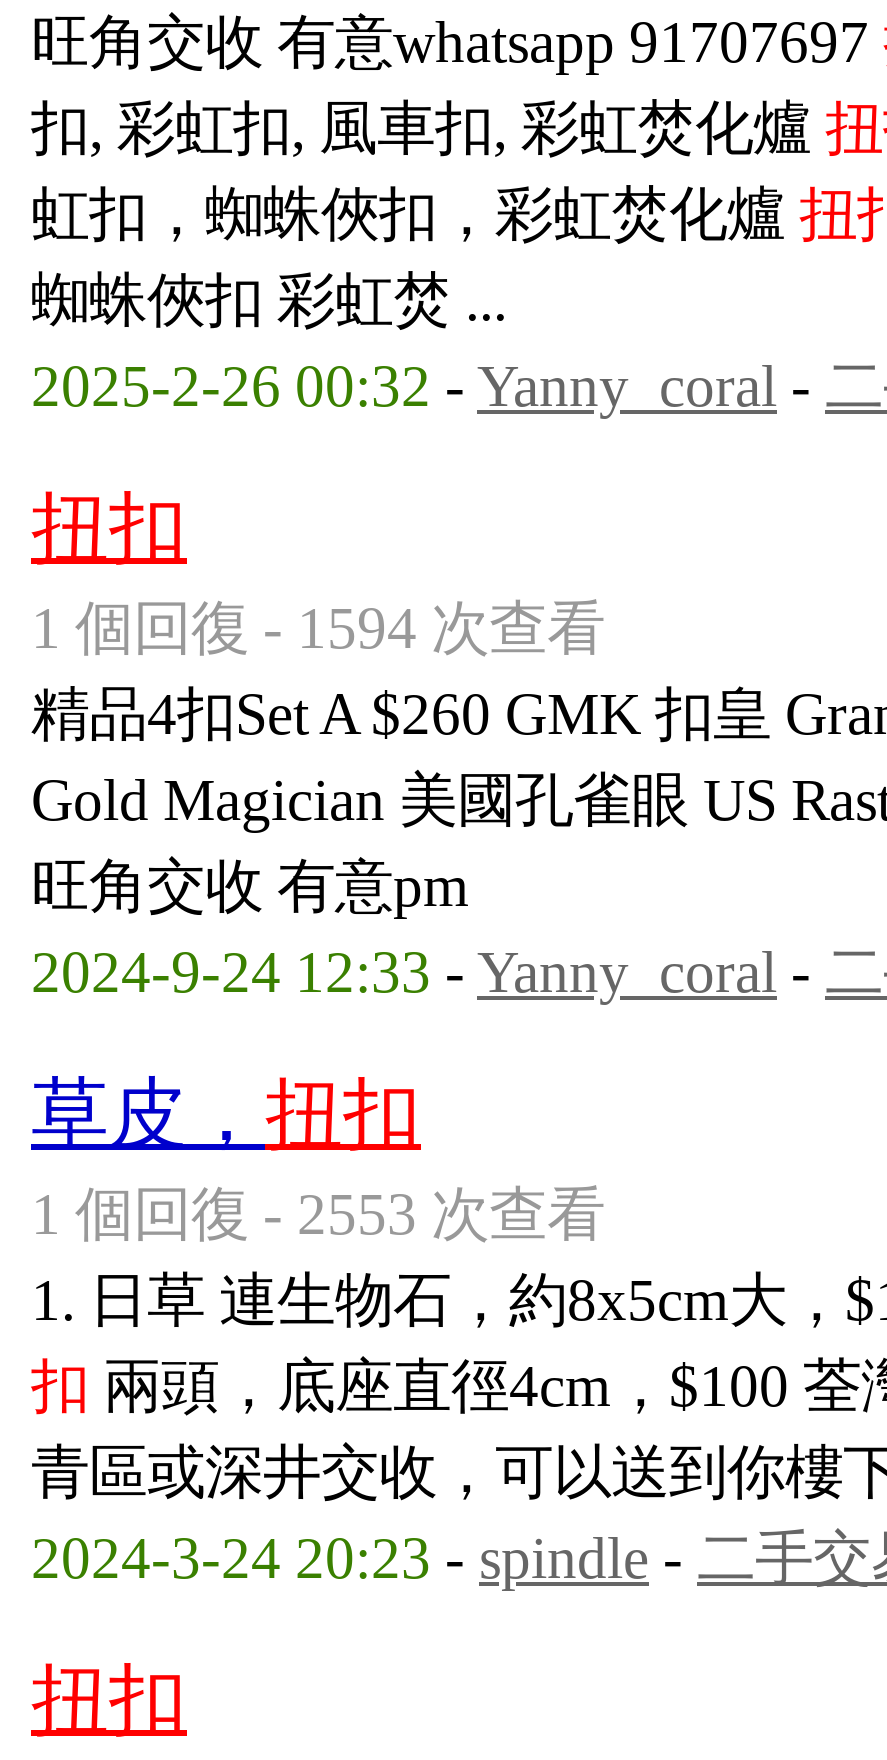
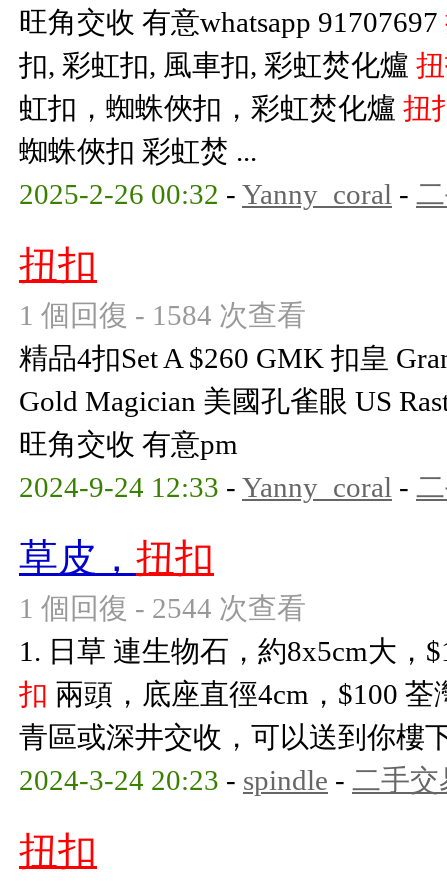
- 1 個回復 - 1594 次查看
+ 1 個回復 - 1584 次查看

- 1 個回復 - 2553 次查看
+ 1 個回復 - 2544 次查看
